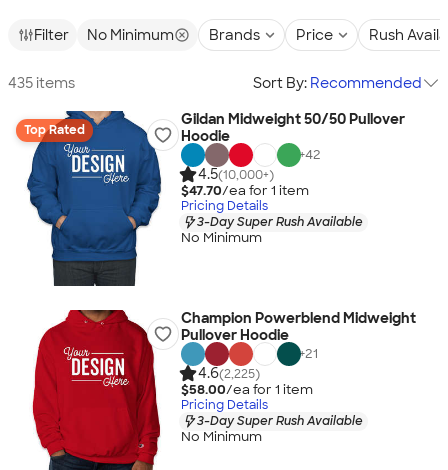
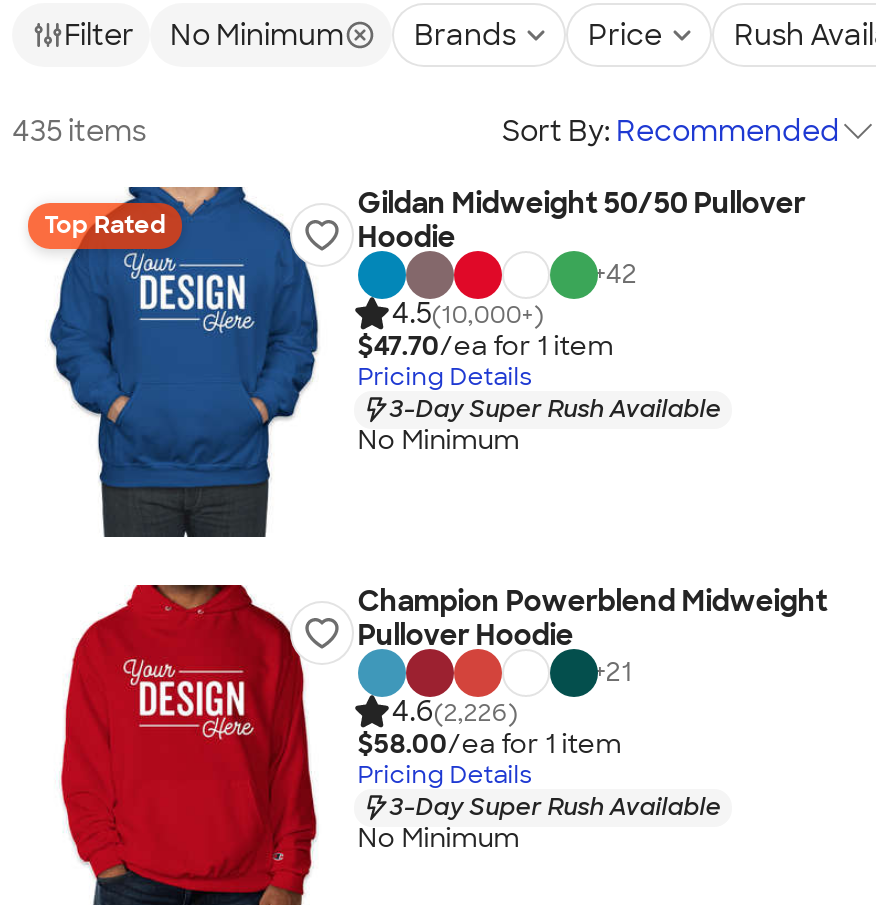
- 4.6(2,225)
+ 4.6(2,226)
